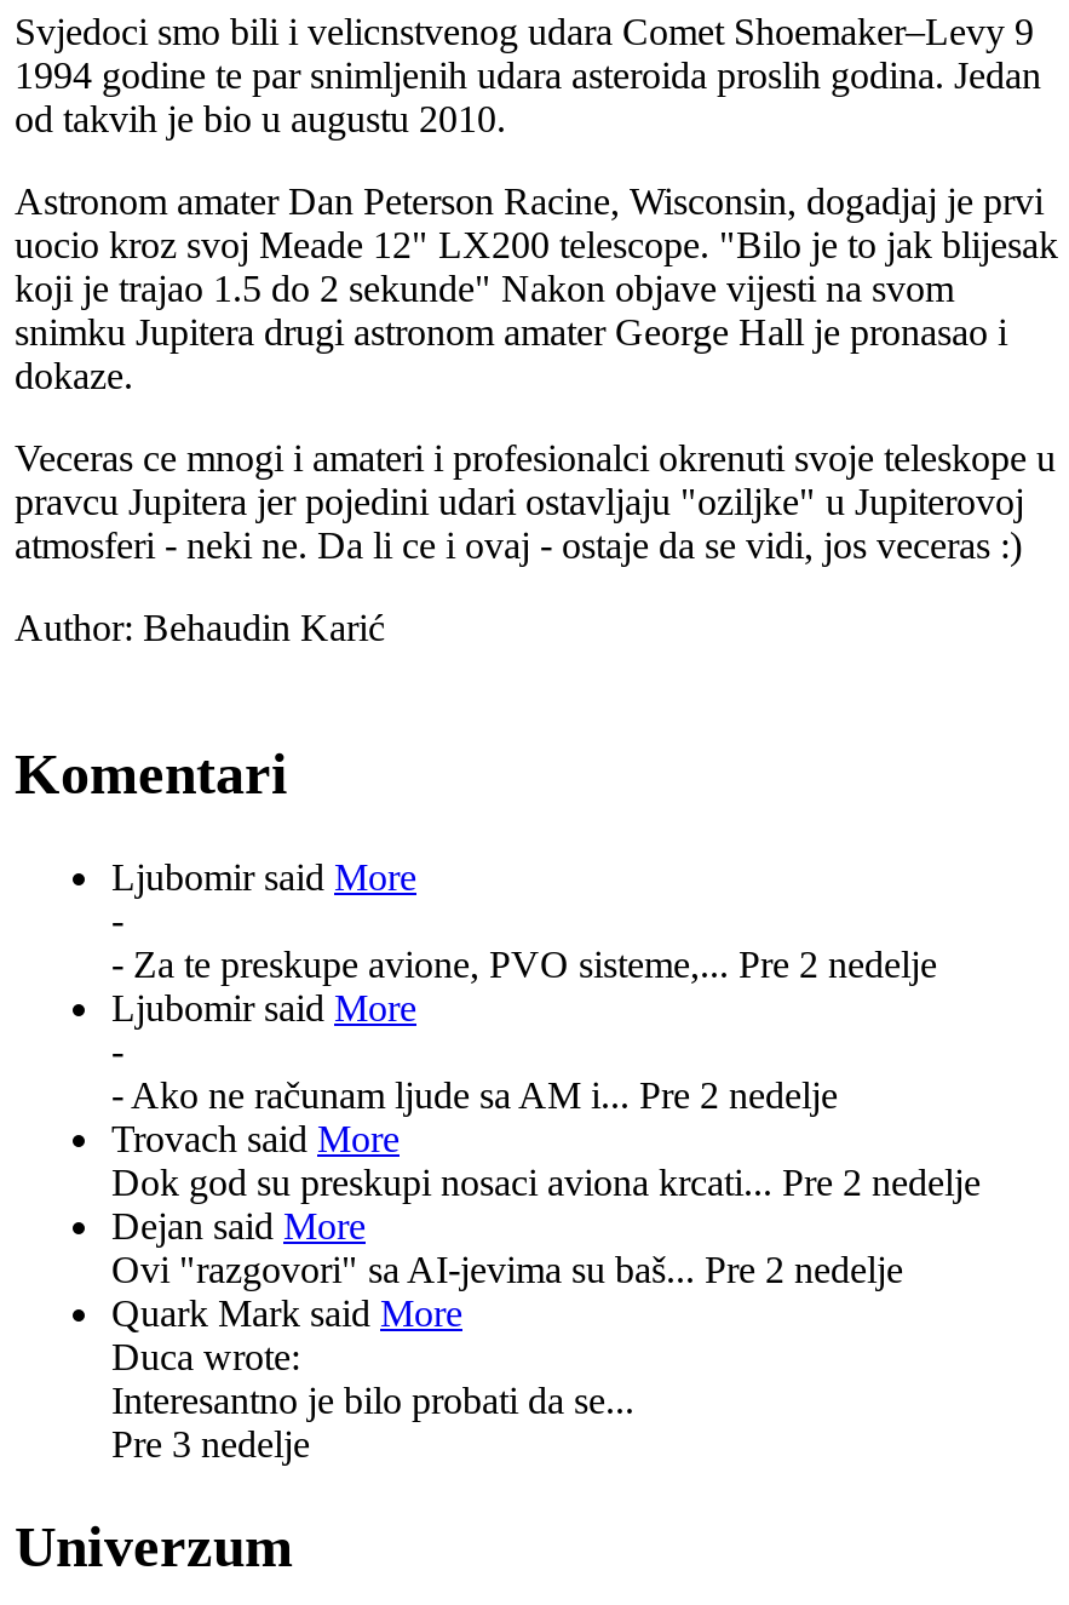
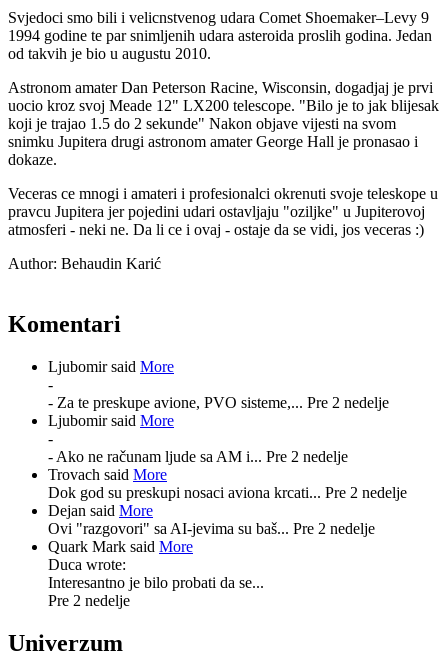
- Pre 3 nedelje
+ Pre 2 nedelje
